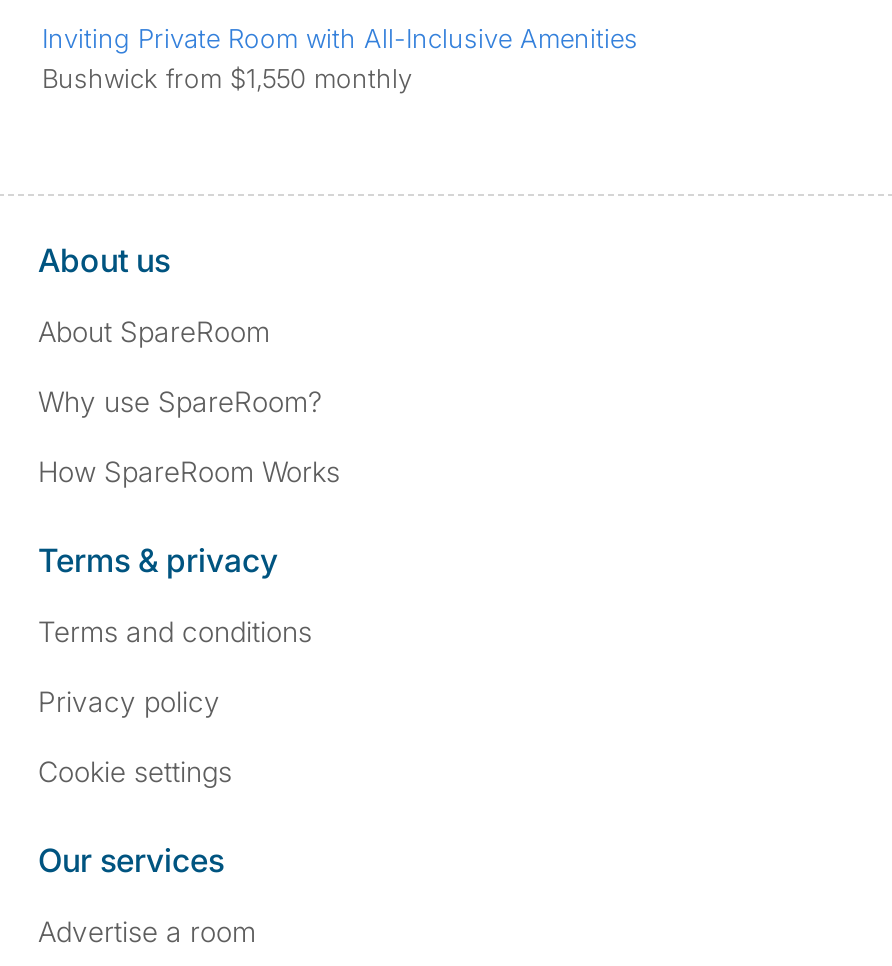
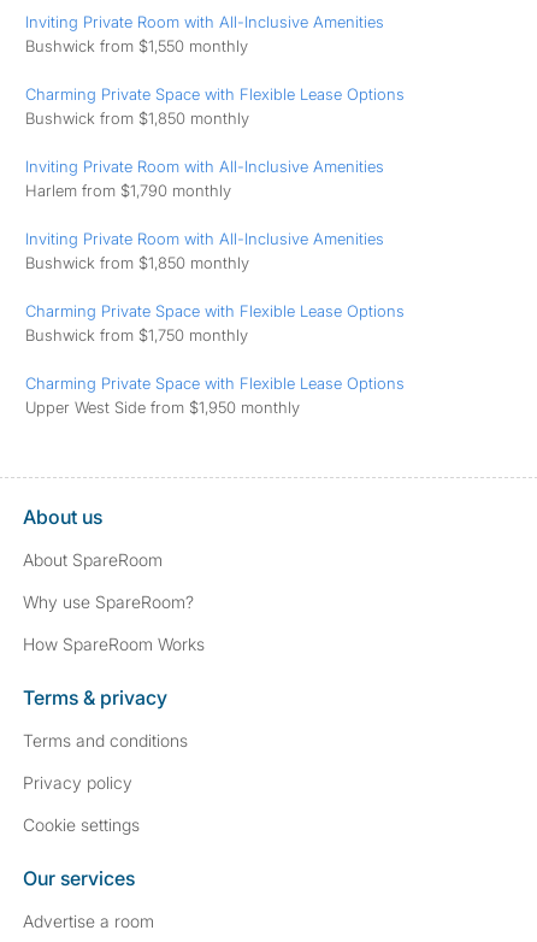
+ Charming Private Space with Flexible Lease Options
+ Bushwick from $1,850 monthly
+ Inviting Private Room with All-Inclusive Amenities
+ Harlem from $1,790 monthly
+ Inviting Private Room with All-Inclusive Amenities
+ Bushwick from $1,850 monthly
+ Charming Private Space with Flexible Lease Options
+ Bushwick from $1,750 monthly
+ Charming Private Space with Flexible Lease Options
+ Upper West Side from $1,950 monthly
